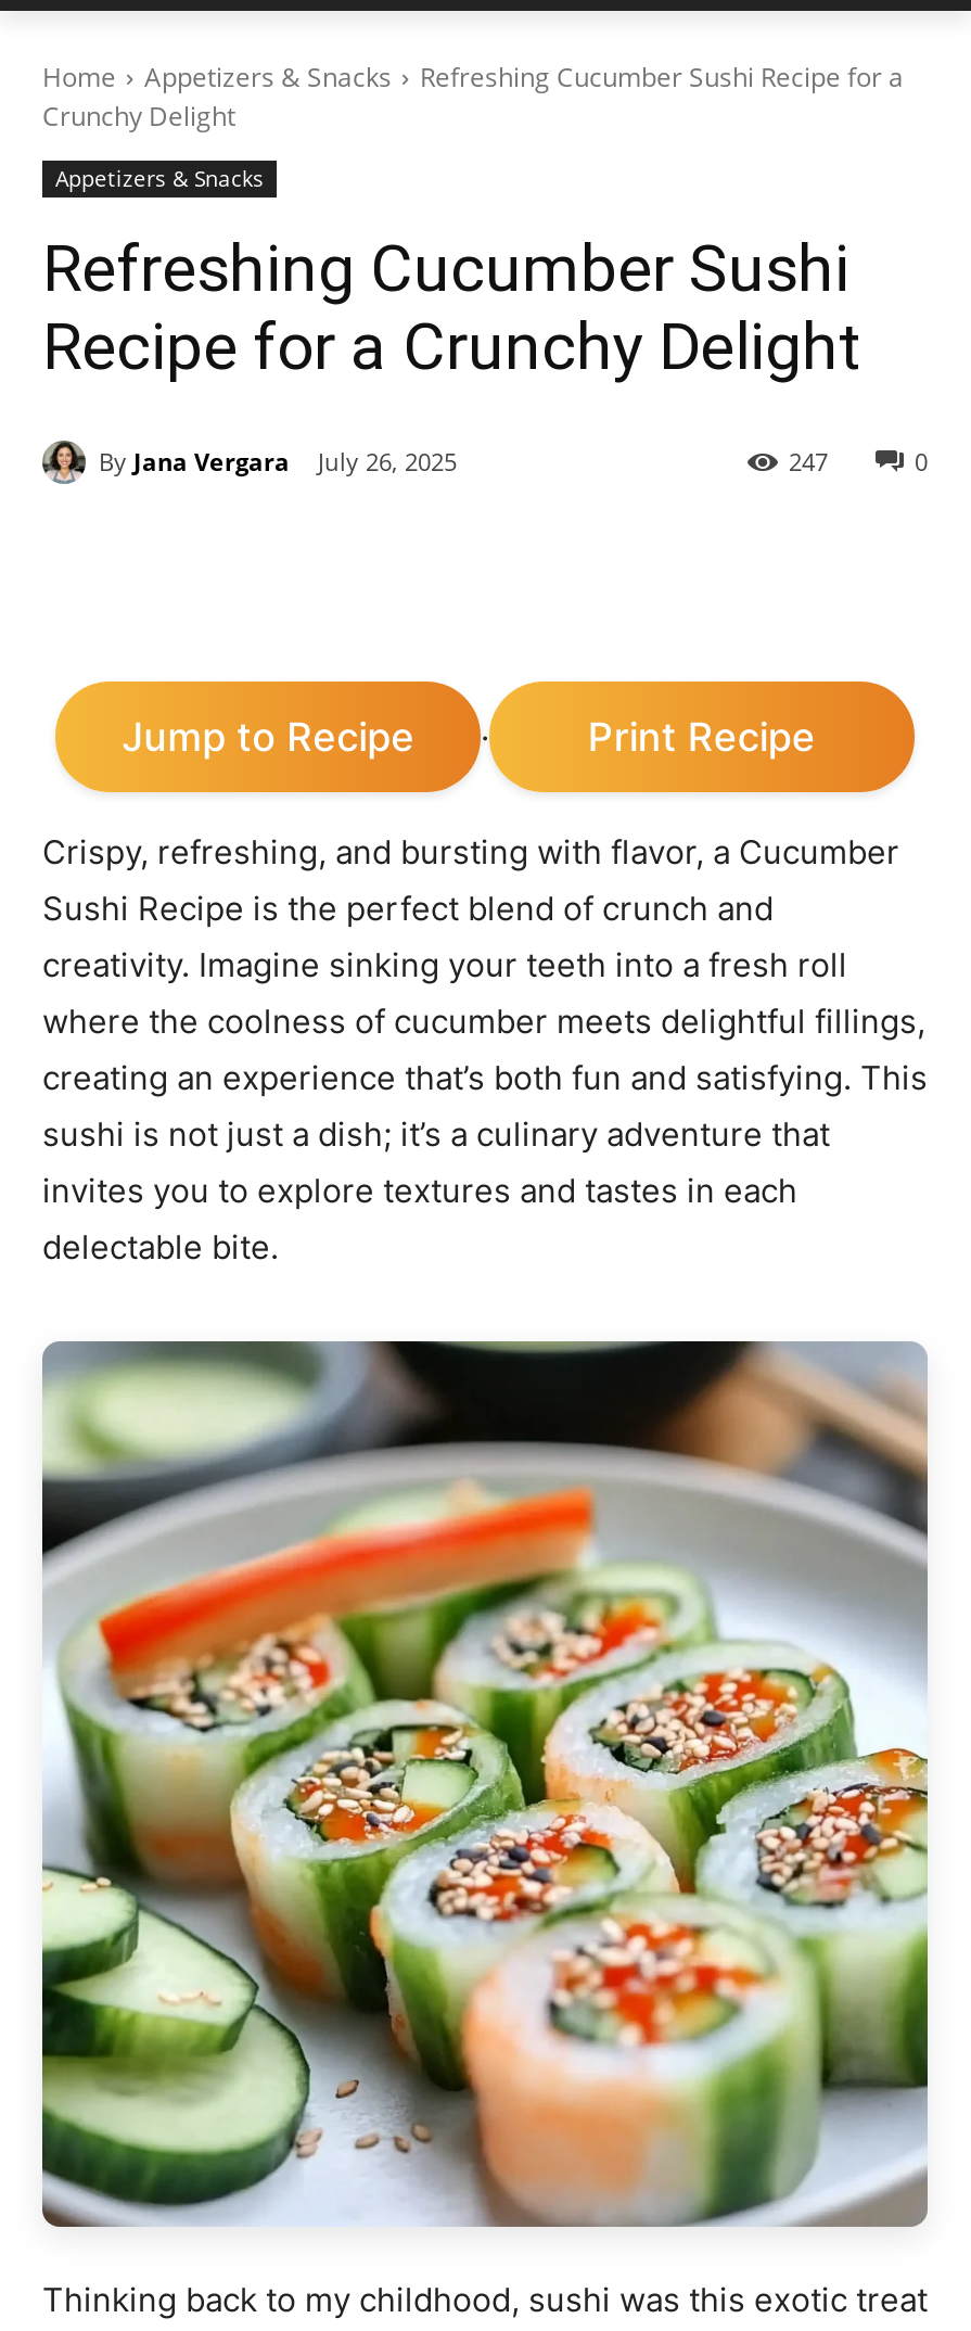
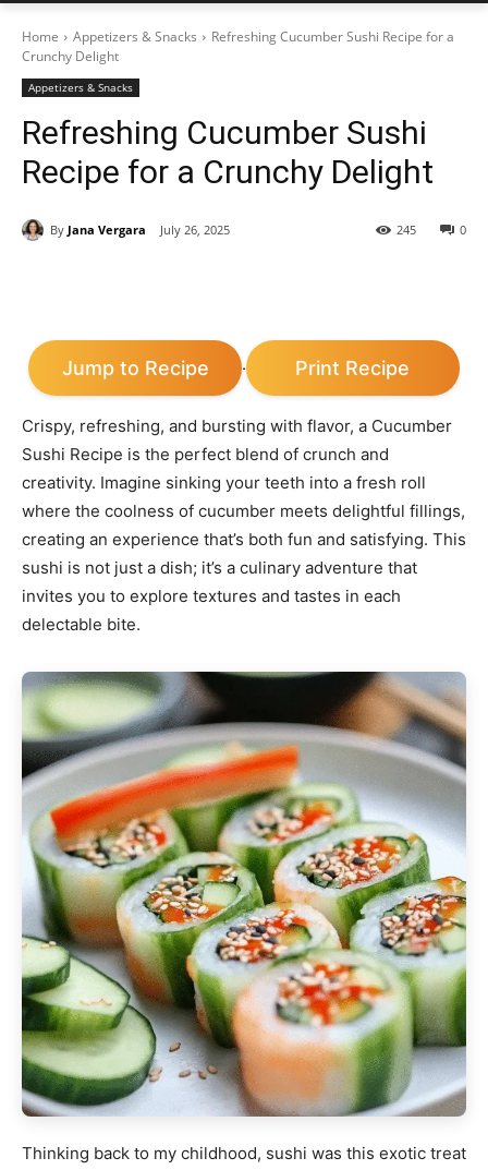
- 247
+ 245
